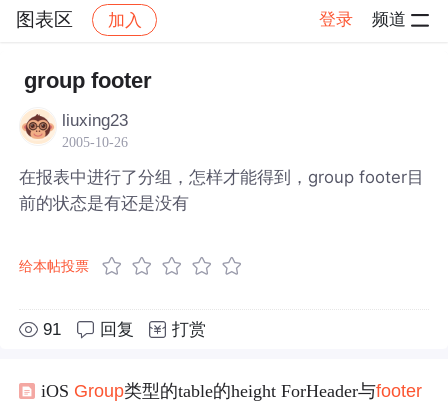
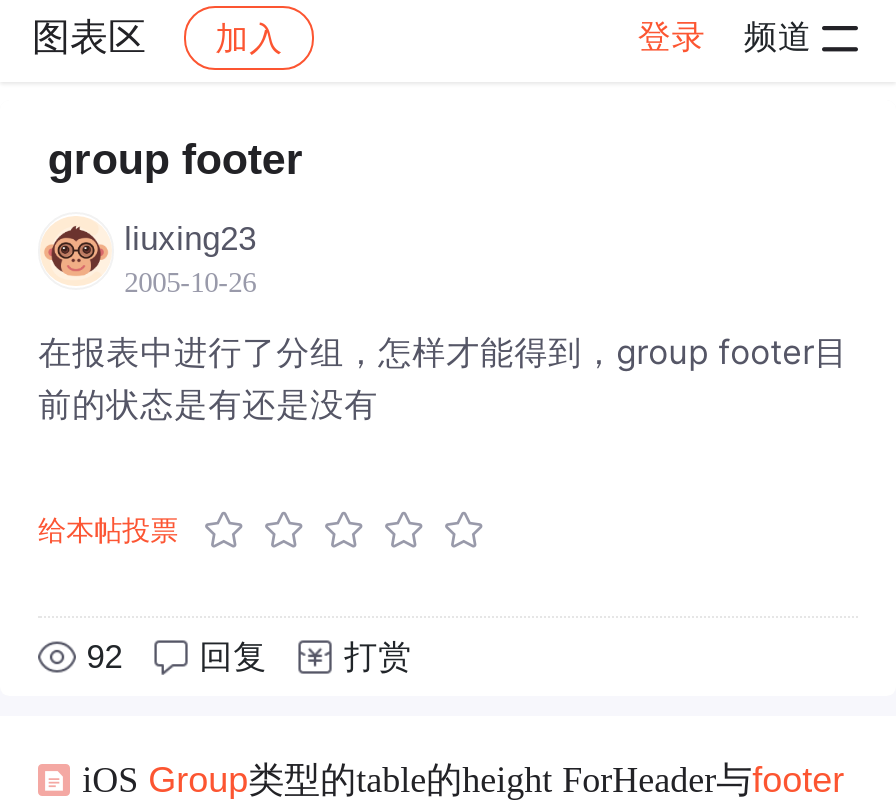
- 91
+ 92
